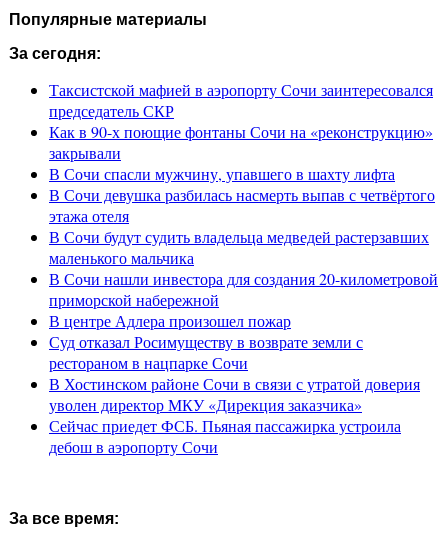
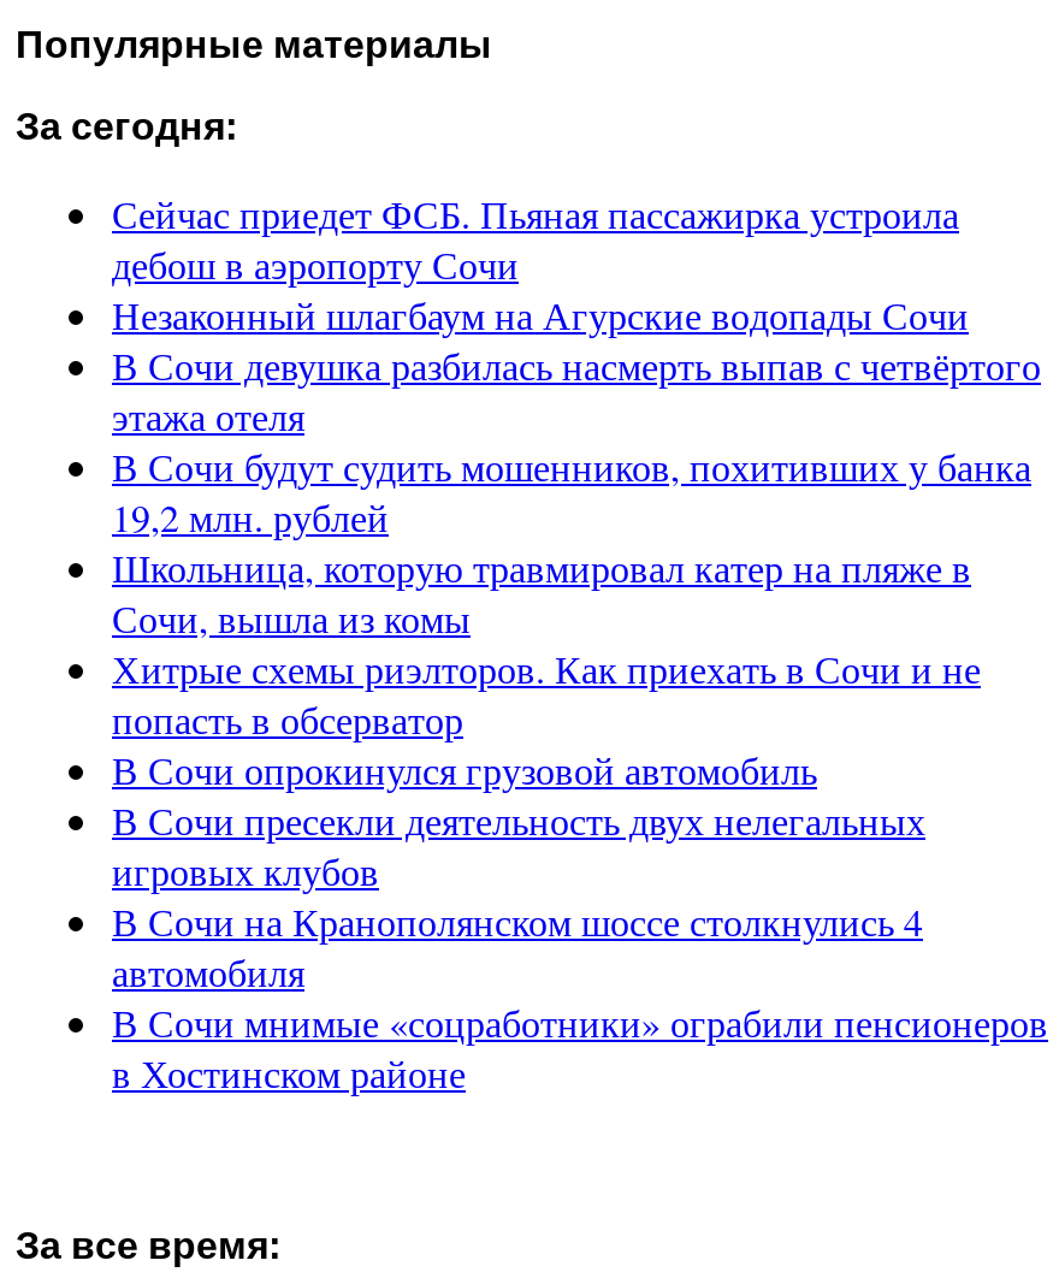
- Таксистской мафией в аэропорту Сочи заинтересовался
- председатель СКР
- Как в 90-х поющие фонтаны Сочи на «реконструкцию»
- закрывали
- В Сочи спасли мужчину, упавшего в шахту лифта
+ Незаконный шлагбаум на Агурские водопады Сочи

moved up: В Сочи девушка разбилась насмерть выпав с четвёртого | этажа отеля

- В Сочи будут судить владельца медведей растерзавших
- маленького мальчика
- В Сочи нашли инвестора для создания 20-километровой
- приморской набережной
- В центре Адлера произошел пожар
- Суд отказал Росимуществу в возврате земли с
- рестораном в нацпарке Сочи
- В Хостинском районе Сочи в связи с утратой доверия
- уволен директор МКУ «Дирекция заказчика»
+ В Сочи будут судить мошенников, похитивших у банка
+ 19,2 млн. рублей
+ Школьница, которую травмировал катер на пляже в
+ Сочи, вышла из комы
+ Хитрые схемы риэлторов. Как приехать в Сочи и не
+ попасть в обсерватор
+ В Сочи опрокинулся грузовой автомобиль
+ В Сочи пресекли деятельность двух нелегальных
+ игровых клубов
+ В Сочи на Кранополянском шоссе столкнулись 4
+ автомобиля
+ В Сочи мнимые «соцработники» ограбили пенсионеров
+ в Хостинском районе

moved up: Сейчас приедет ФСБ. Пьяная пассажирка устроила | дебош в аэропорту Сочи
